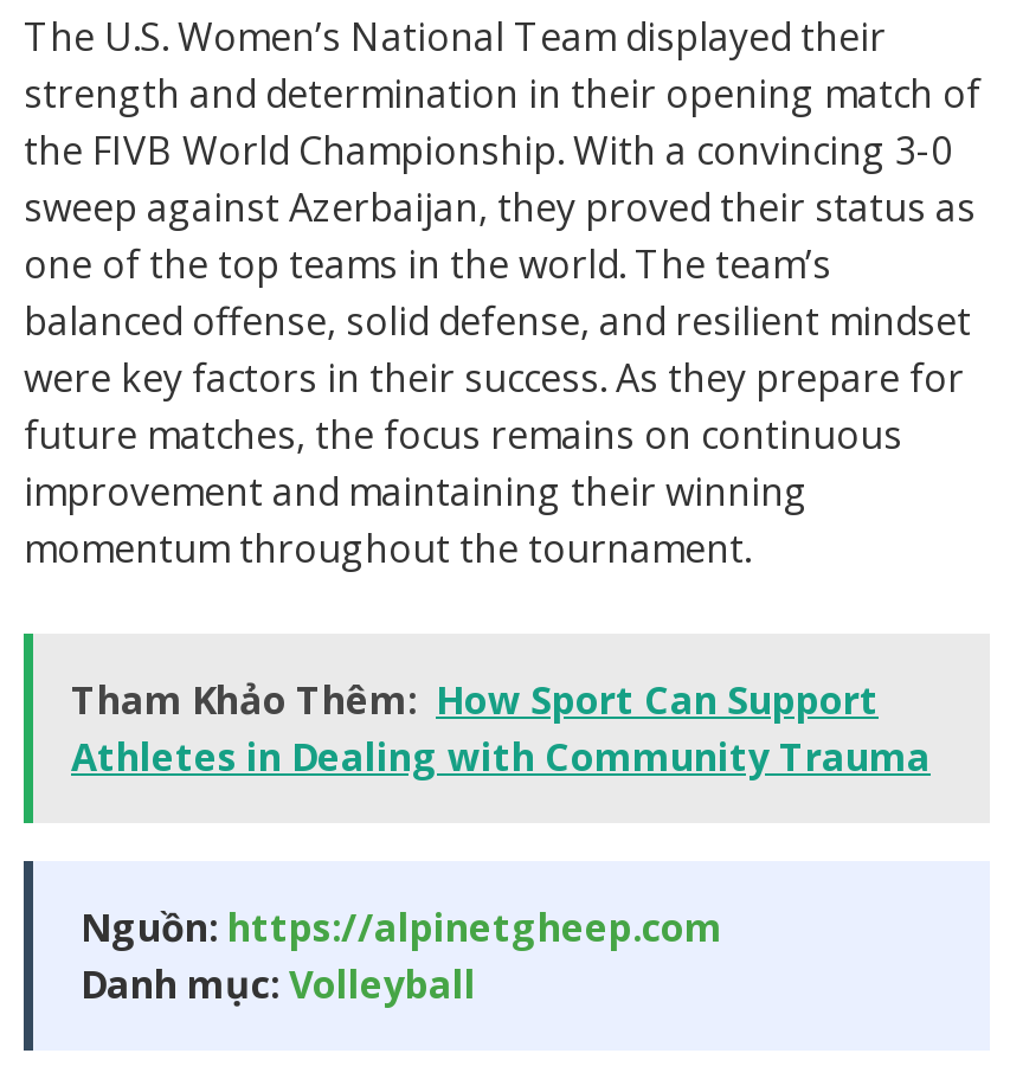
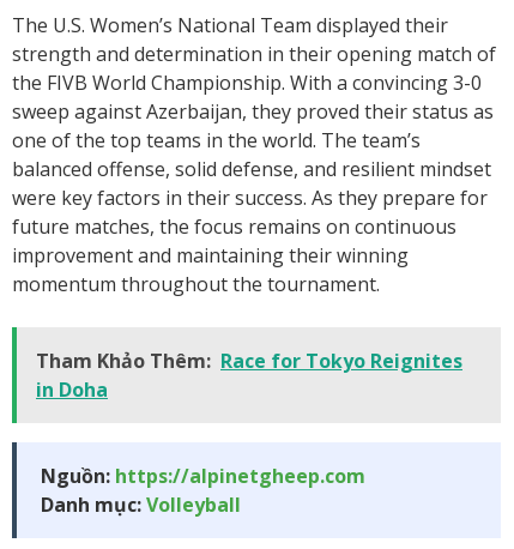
- Tham Khảo Thêm: How Sport Can Support
- Athletes in Dealing with Community Trauma
+ Tham Khảo Thêm: Race for Tokyo Reignites
+ in Doha
